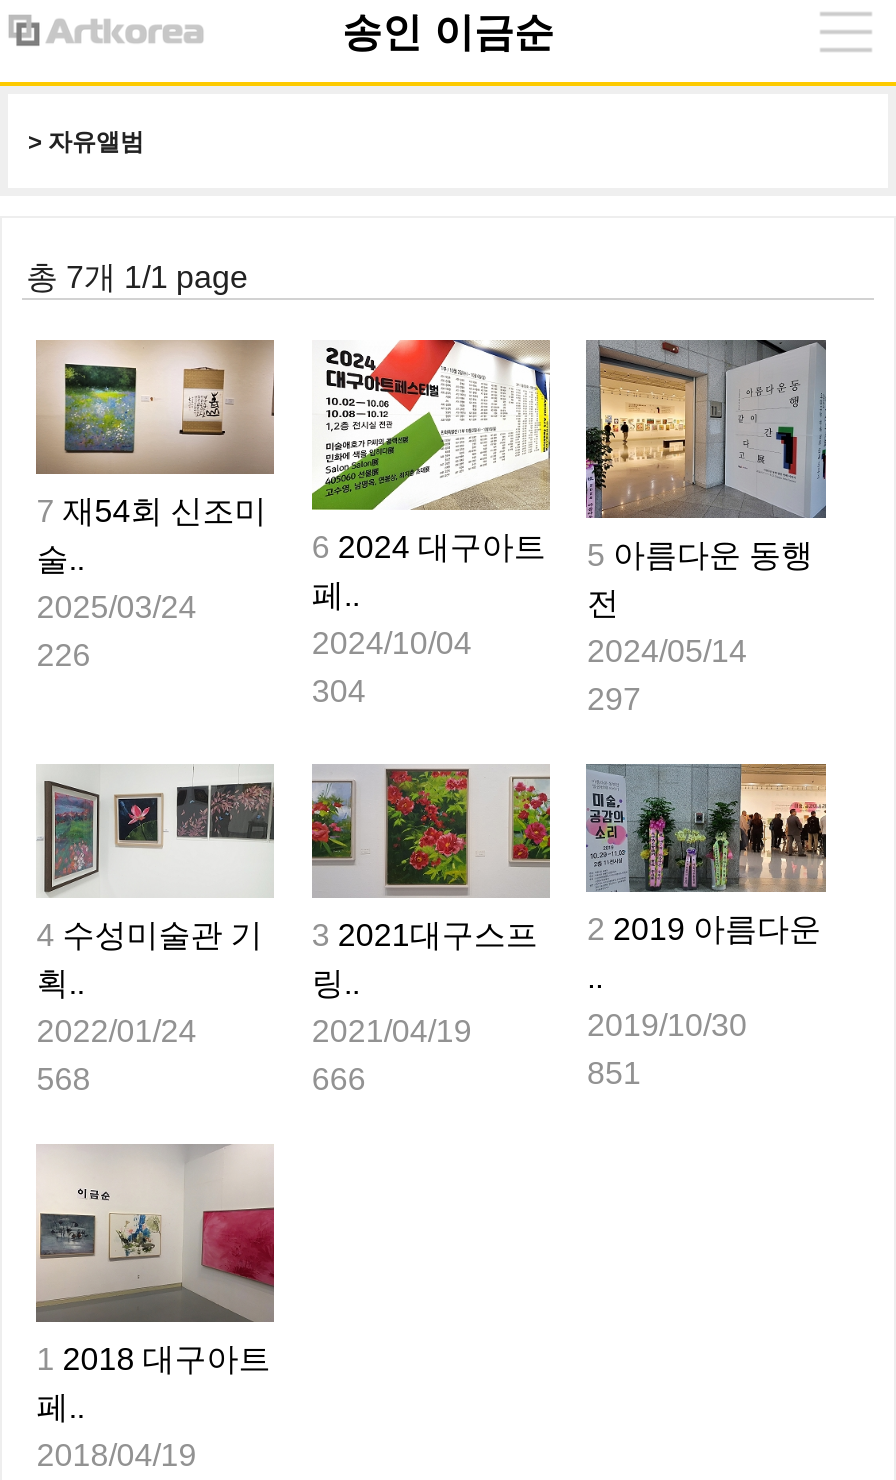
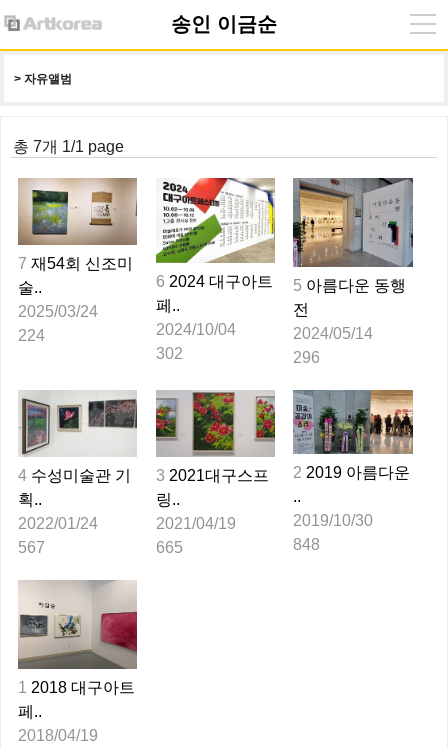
- 226
+ 224

- 304
+ 302

- 297
+ 296

- 568
+ 567

- 666
+ 665

- 851
+ 848
